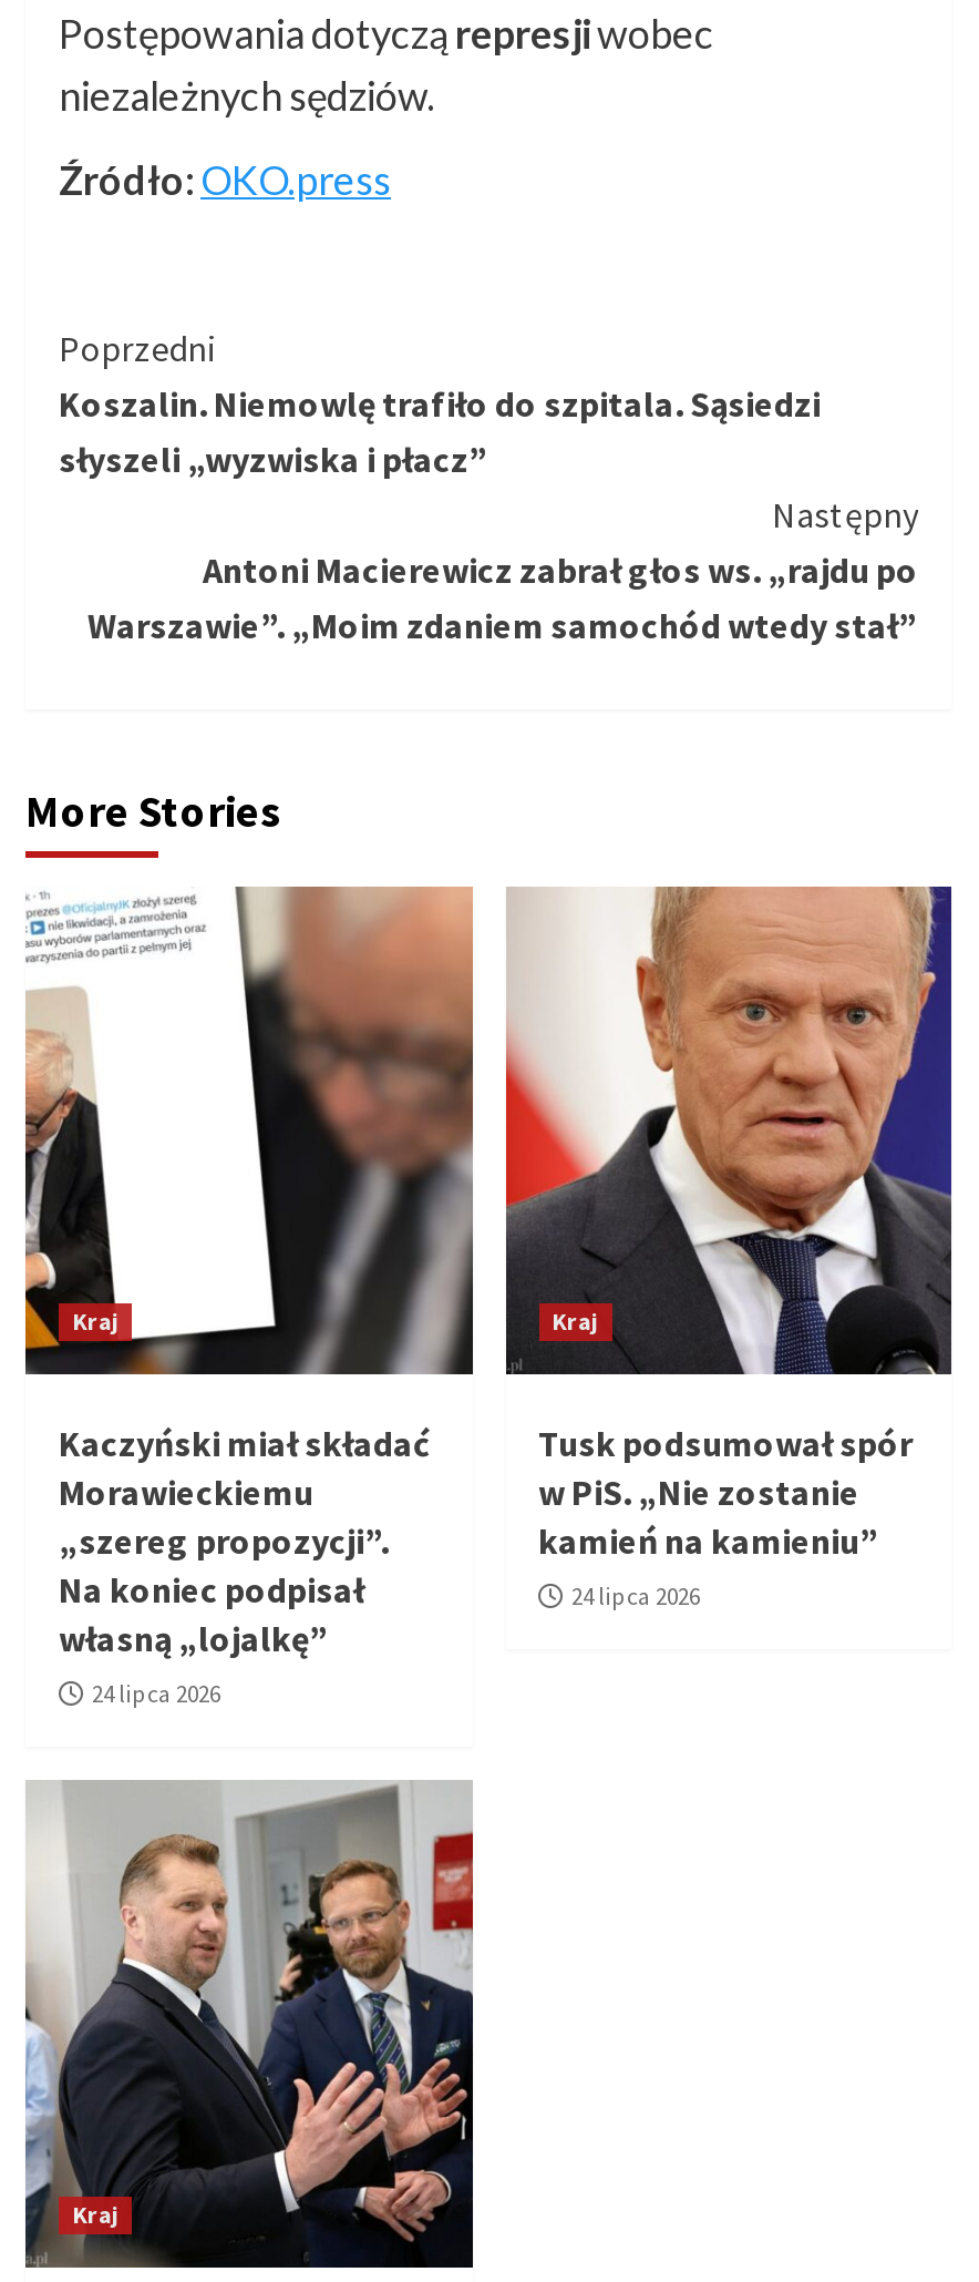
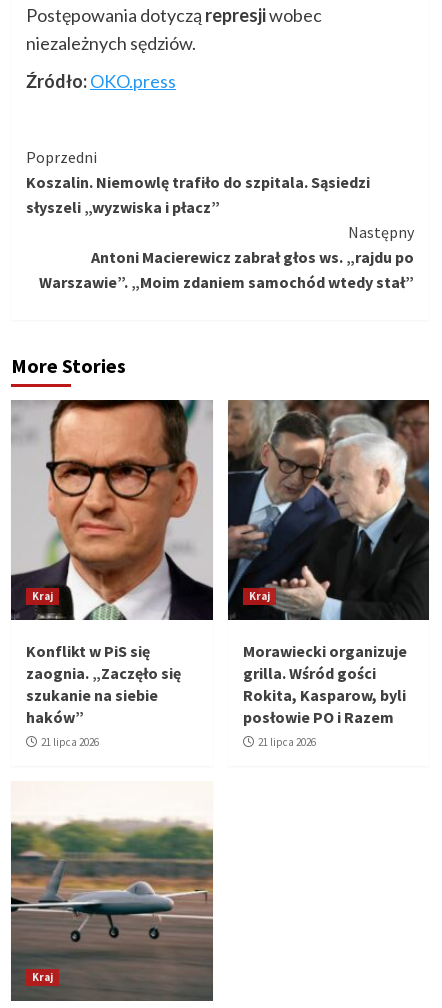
- [image]
- Kaczyński miał składać
- Morawieckiemu
- „szereg propozycji”.
- Na koniec podpisał
- własną „lojalkę”
- 24 lipca 2026
+ [image]
+ Konflikt w PiS się
+ zaognia. „Zaczęło się
+ szukanie na siebie
+ haków”
+ 21 lipca 2026

- [image]
- Tusk podsumował spór
- w PiS. „Nie zostanie
- kamień na kamieniu”
- 24 lipca 2026
+ [image]
+ Morawiecki organizuje
+ grilla. Wśród gości
+ Rokita, Kasparow, byli
+ posłowie PO i Razem
+ 21 lipca 2026

- [image]
+ [image]
